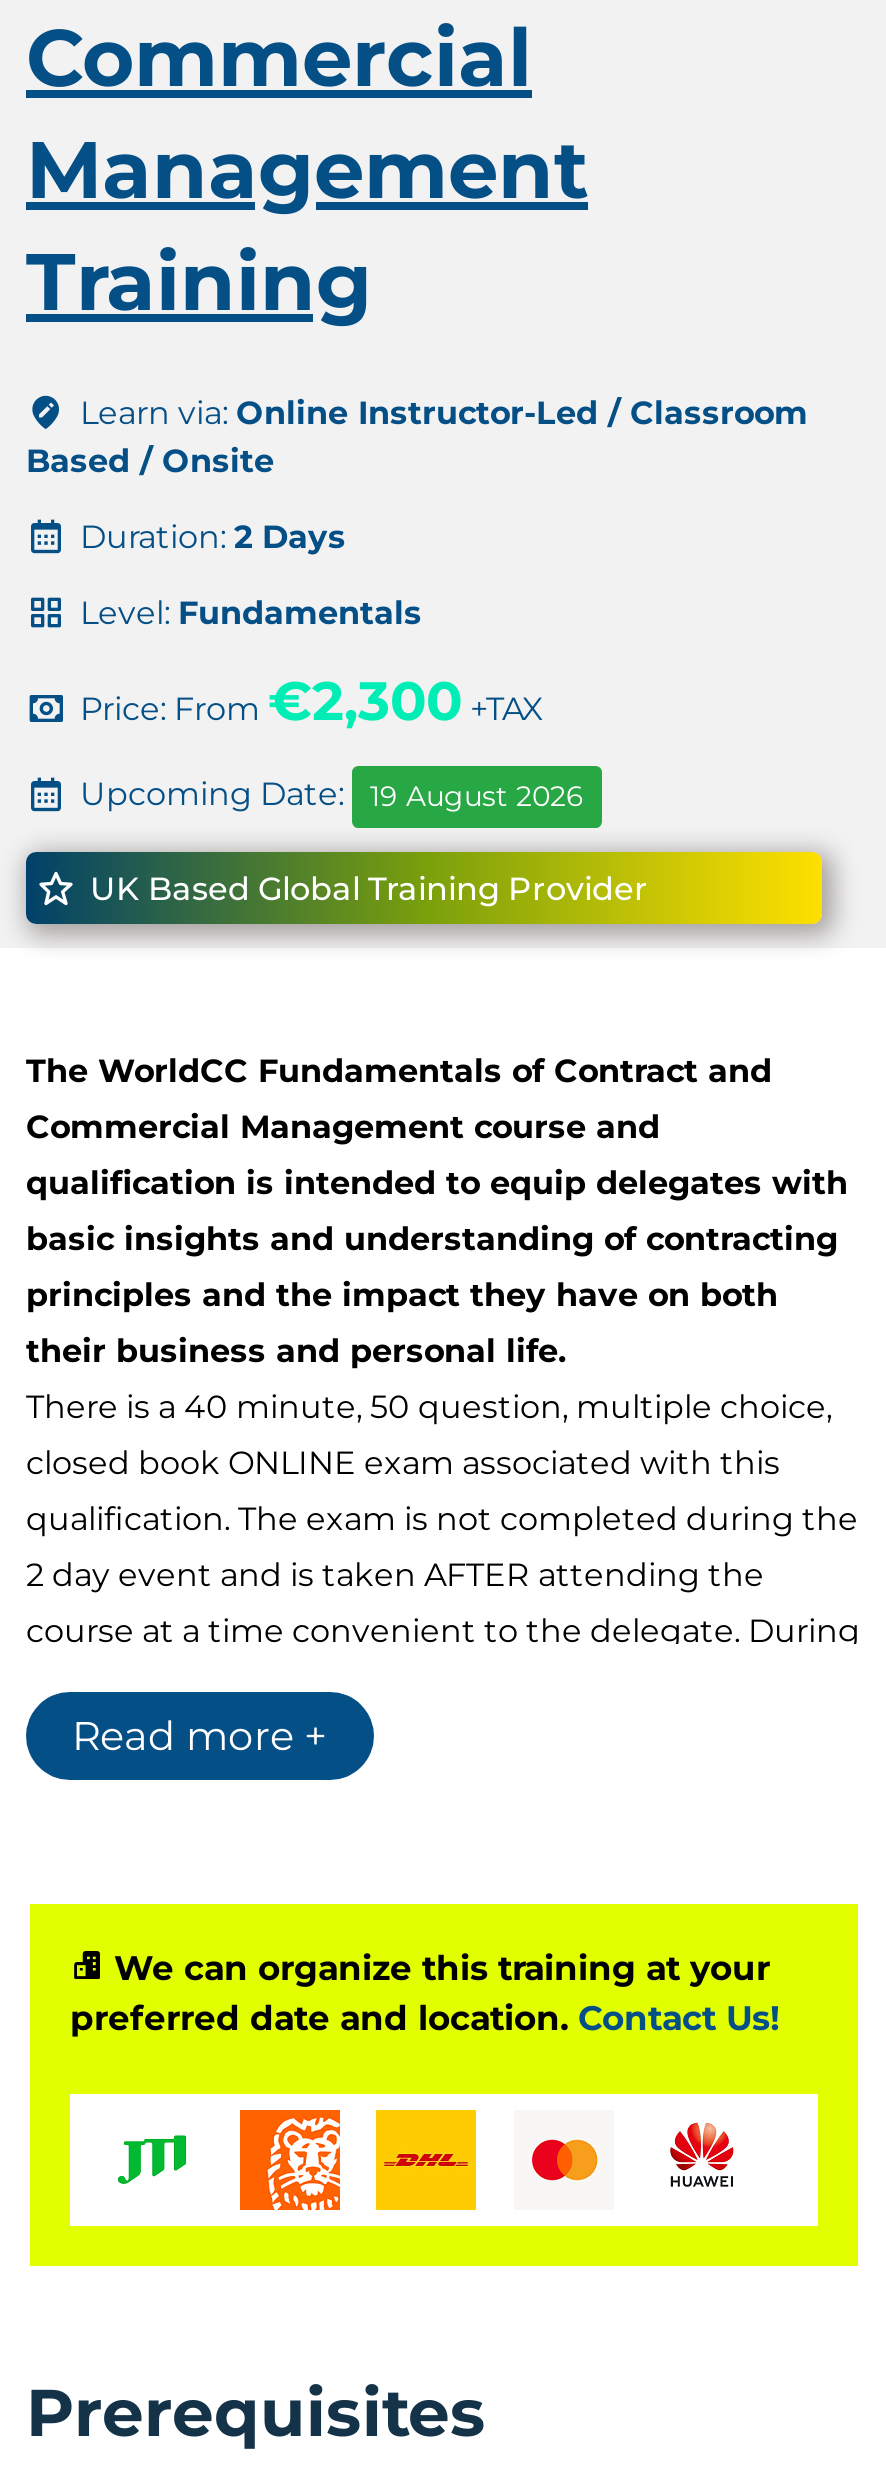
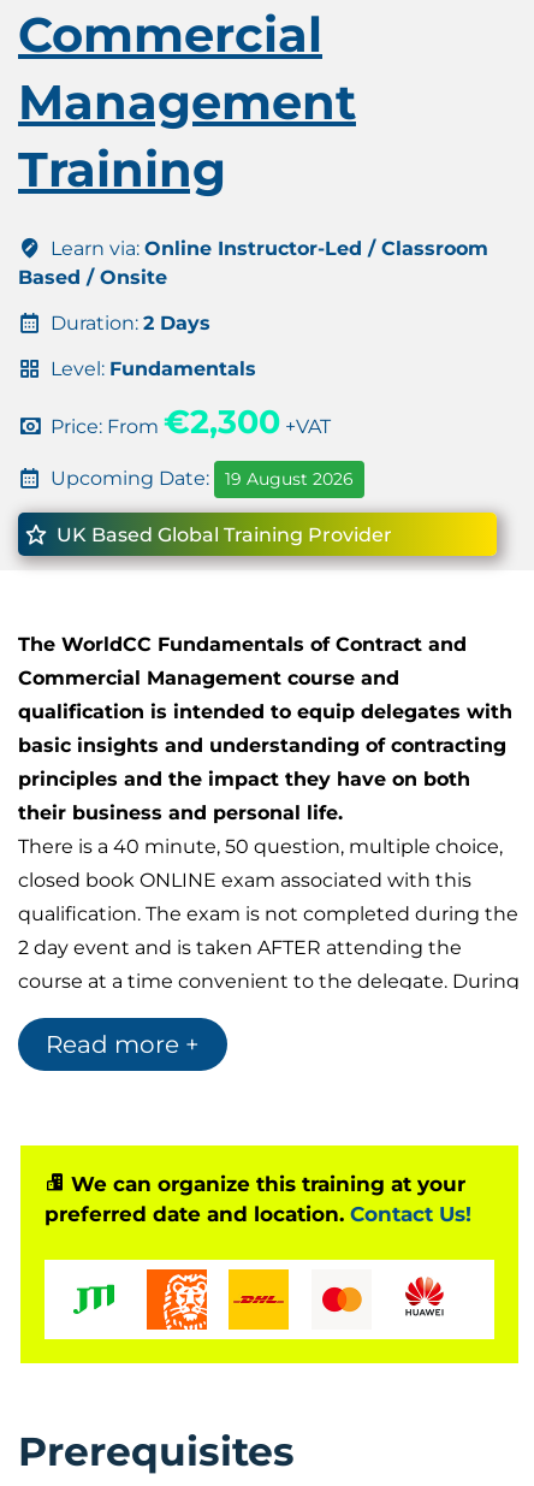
- Price: From €2,300 +TAX
+ Price: From €2,300 +VAT
